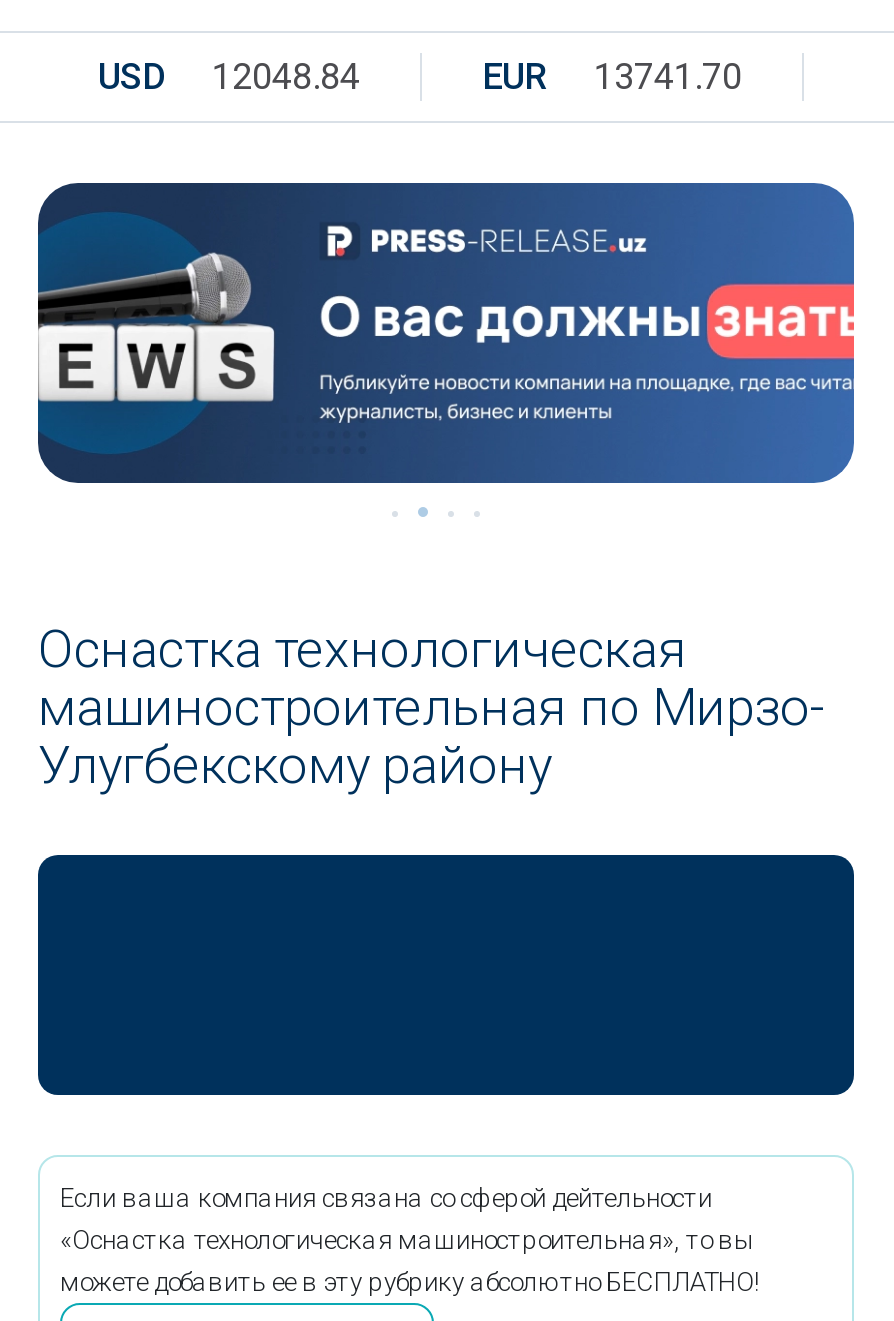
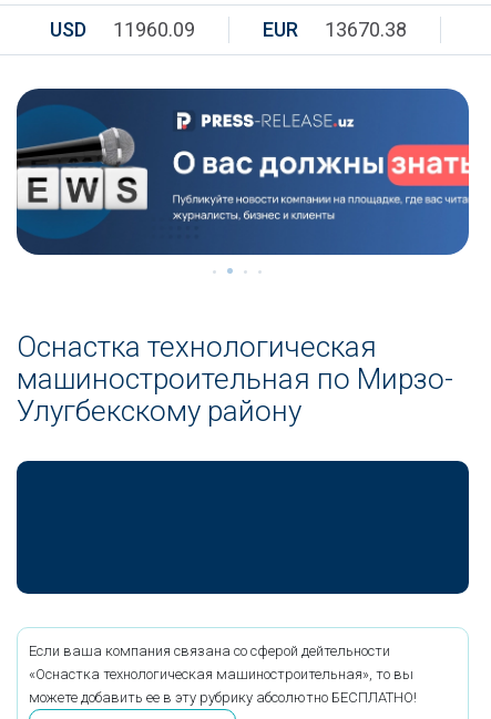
- USD 12048.84
+ USD 11960.09

- EUR 13741.70
+ EUR 13670.38
